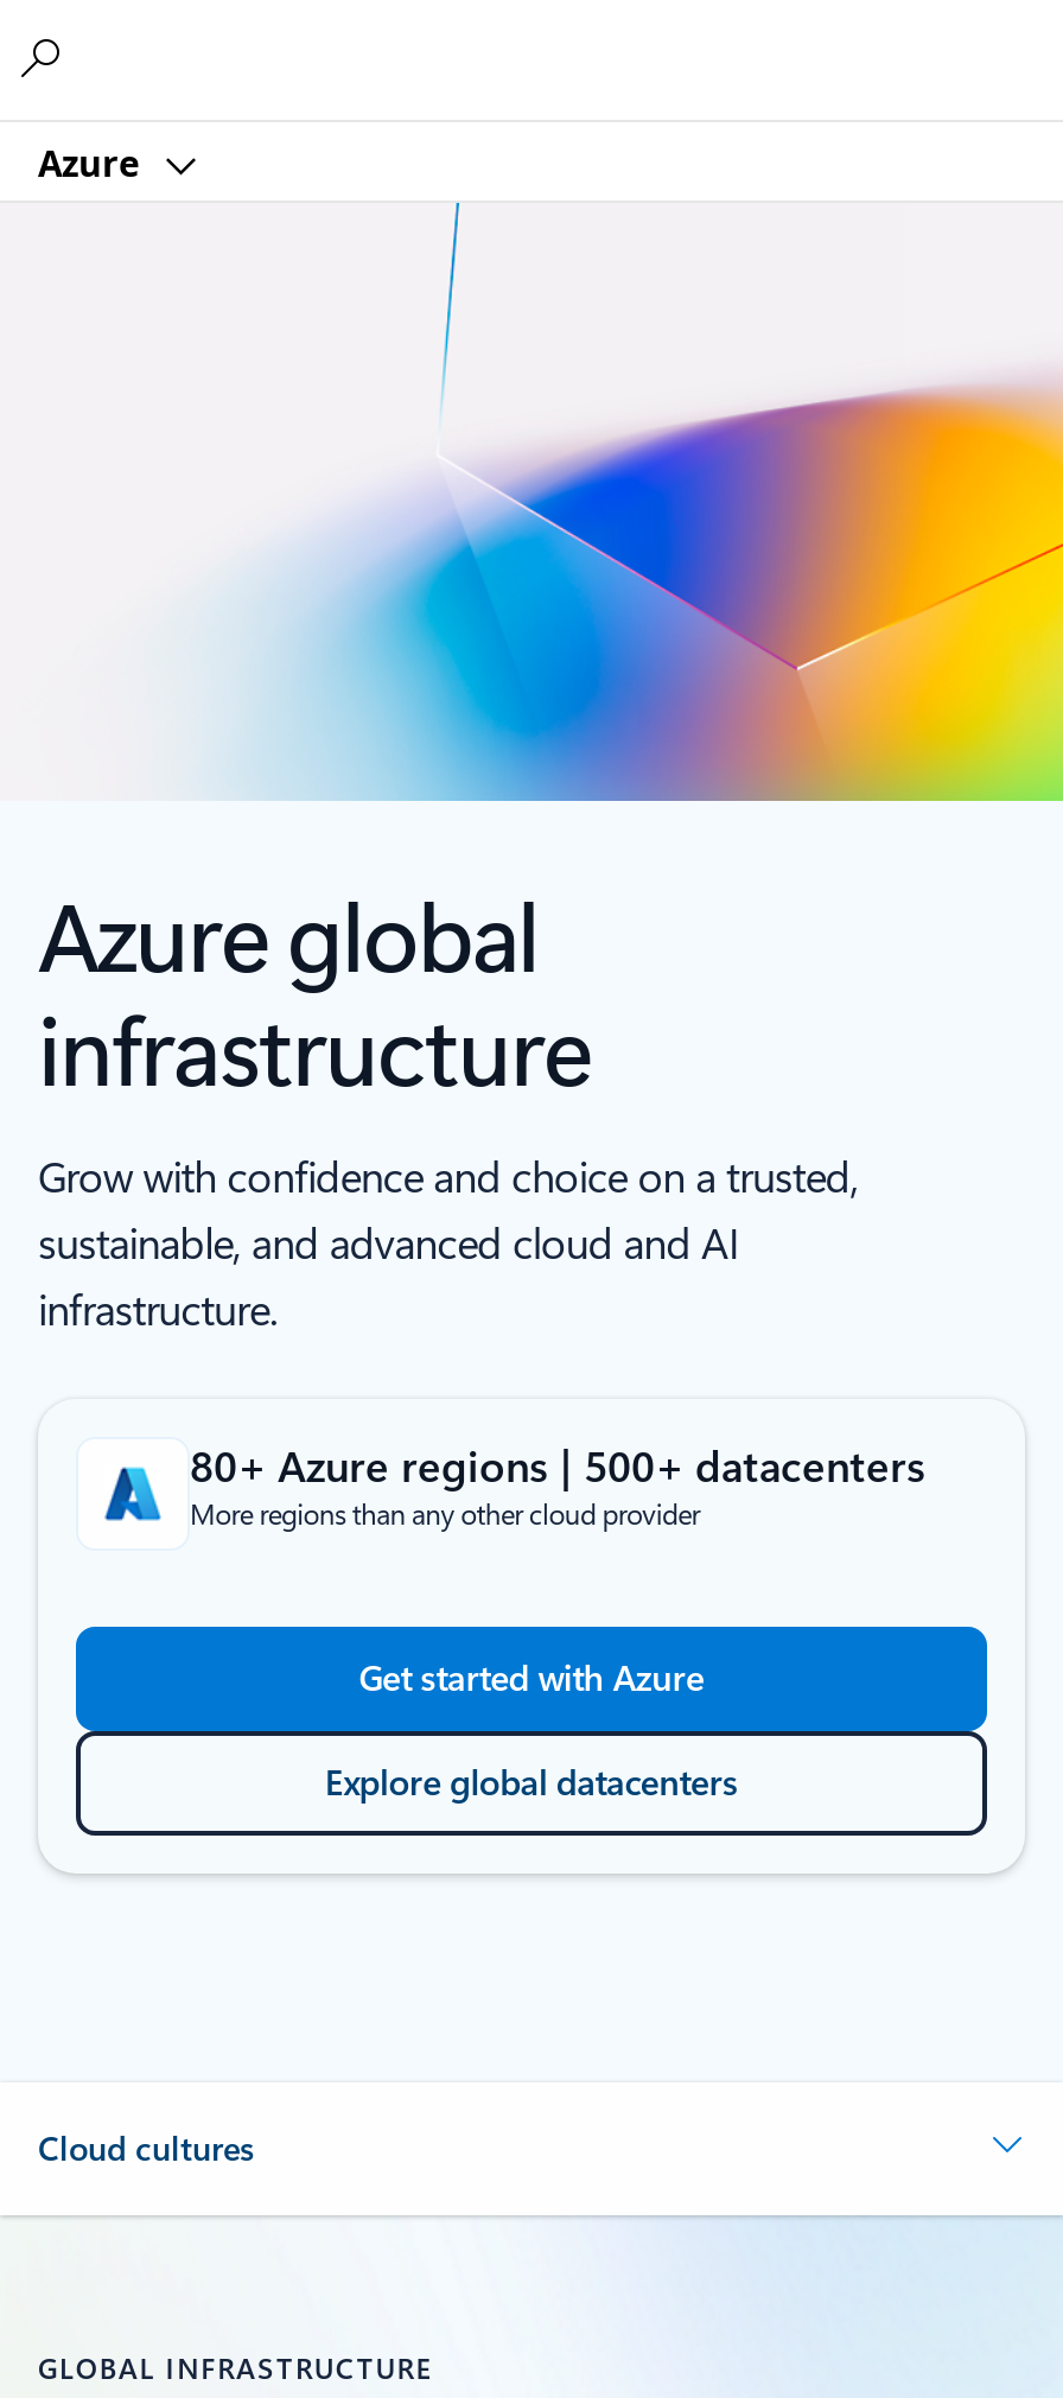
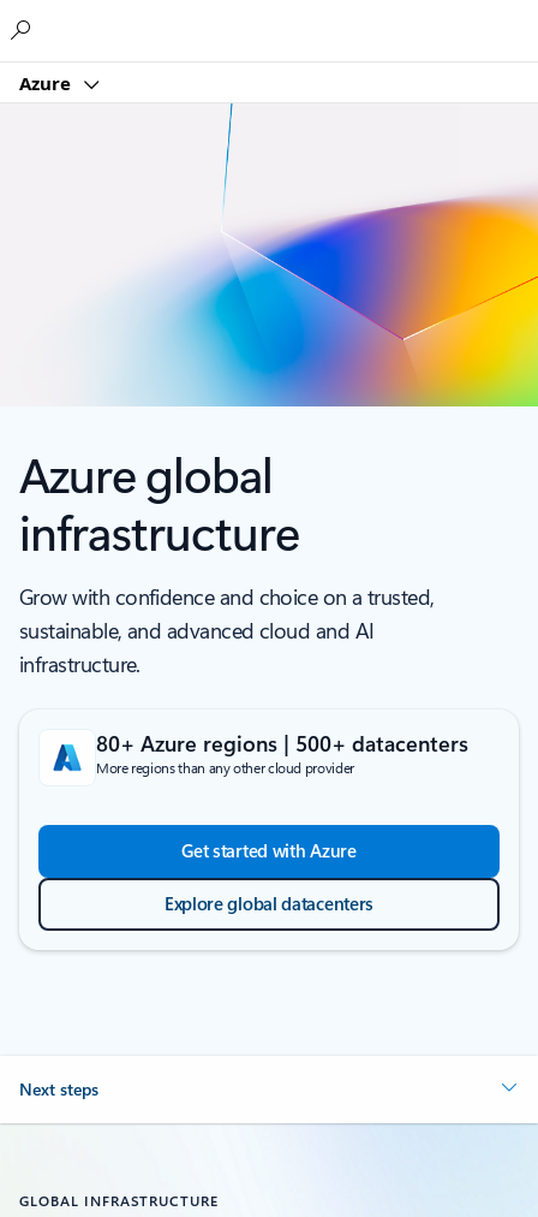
- Cloud cultures
+ Next steps
